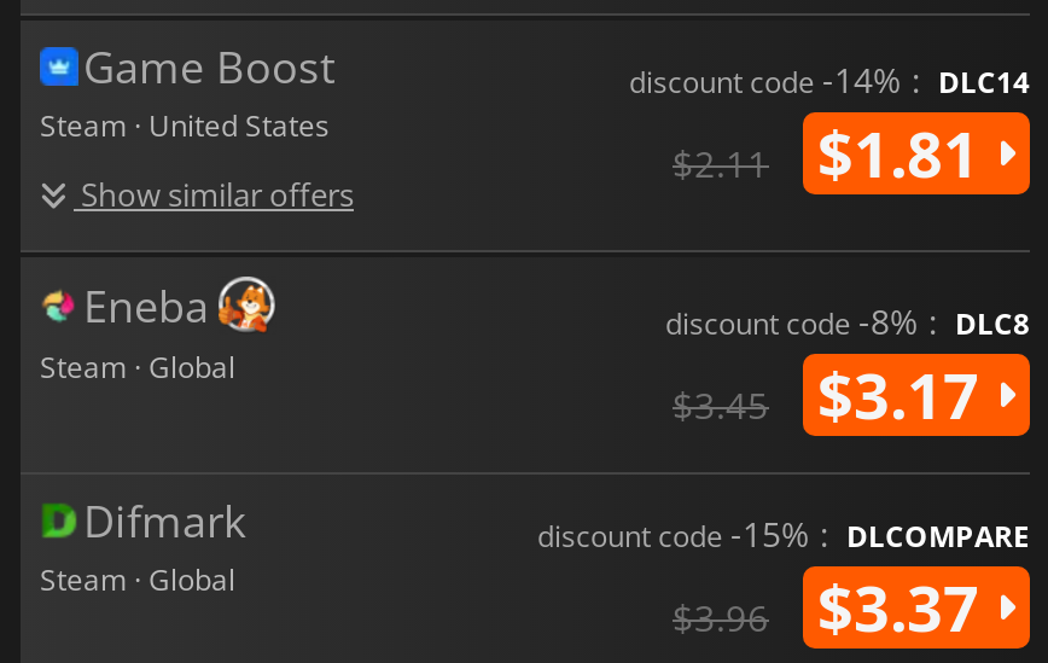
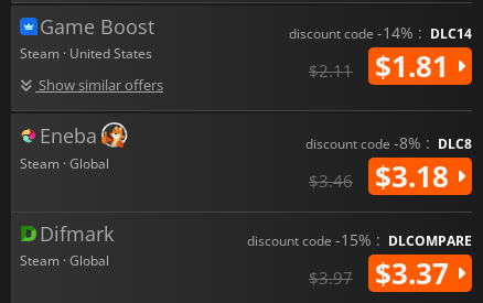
- $3.17
+ $3.18

- $3.45
+ $3.46

- $3.96 $3.37
+ $3.97 $3.37
